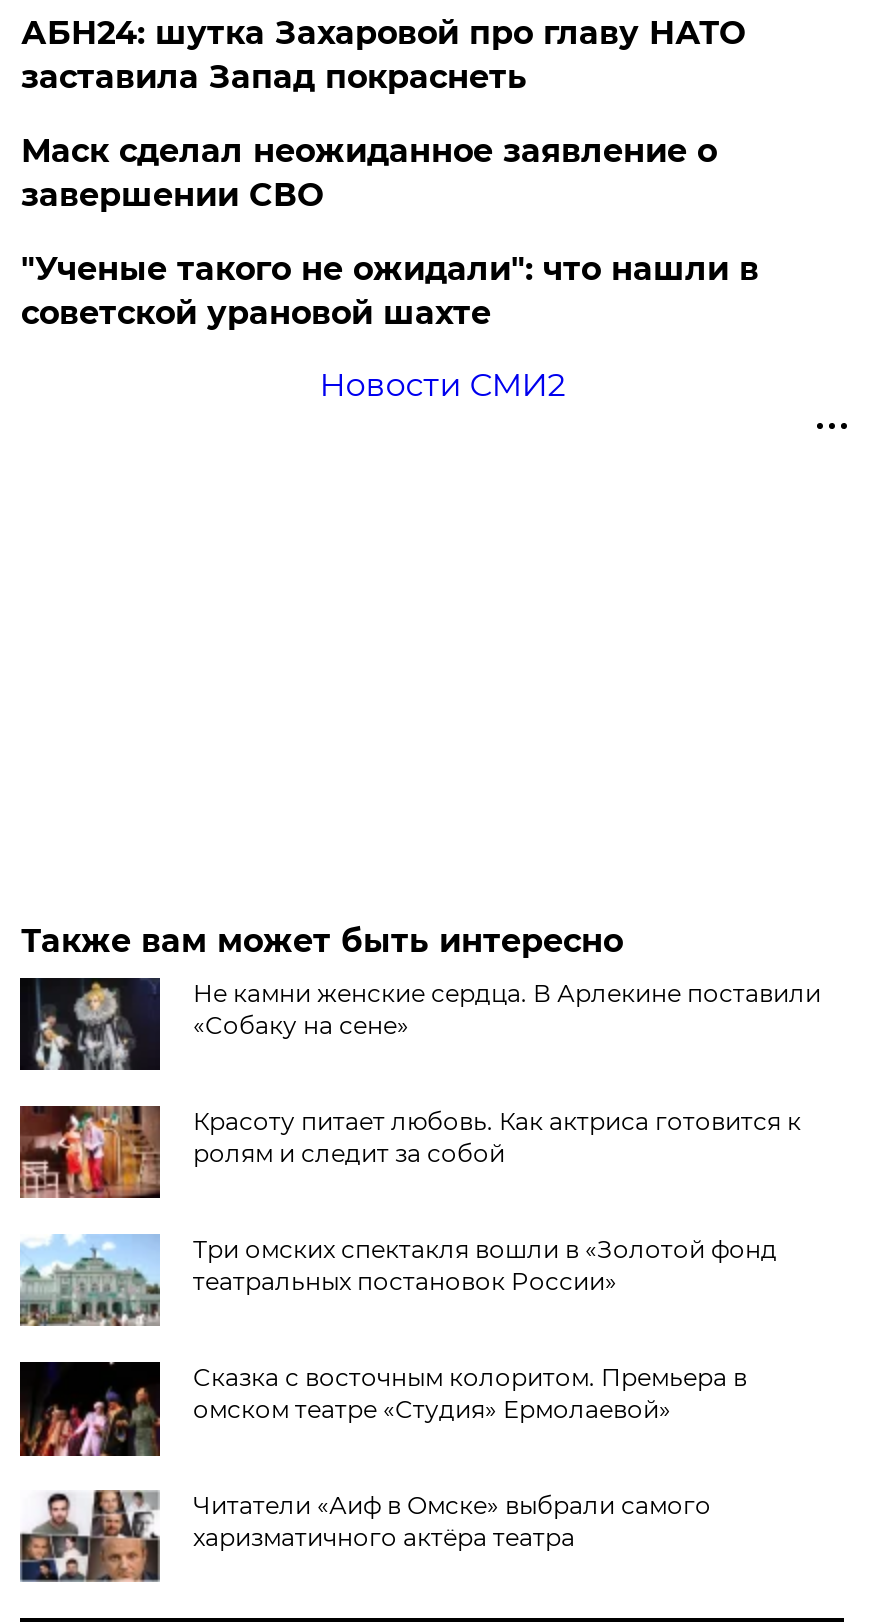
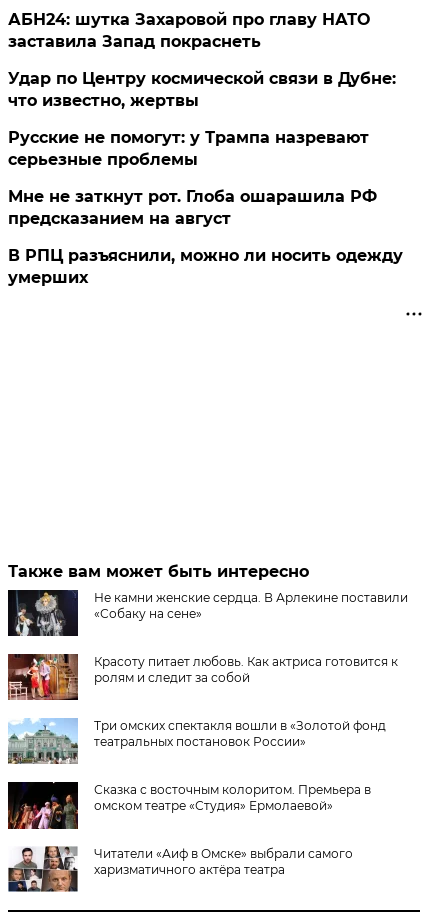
- Маск сделал неожиданное заявление о
- завершении СВО
- "Ученые такого не ожидали": что нашли в
- советской урановой шахте
- Новости СМИ2
+ Удар по Центру космической связи в Дубне:
+ что известно, жертвы
+ Русские не помогут: у Трампа назревают
+ серьезные проблемы
+ Мне не заткнут рот. Глоба ошарашила РФ
+ предсказанием на август
+ В РПЦ разъяснили, можно ли носить одежду
+ умерших
